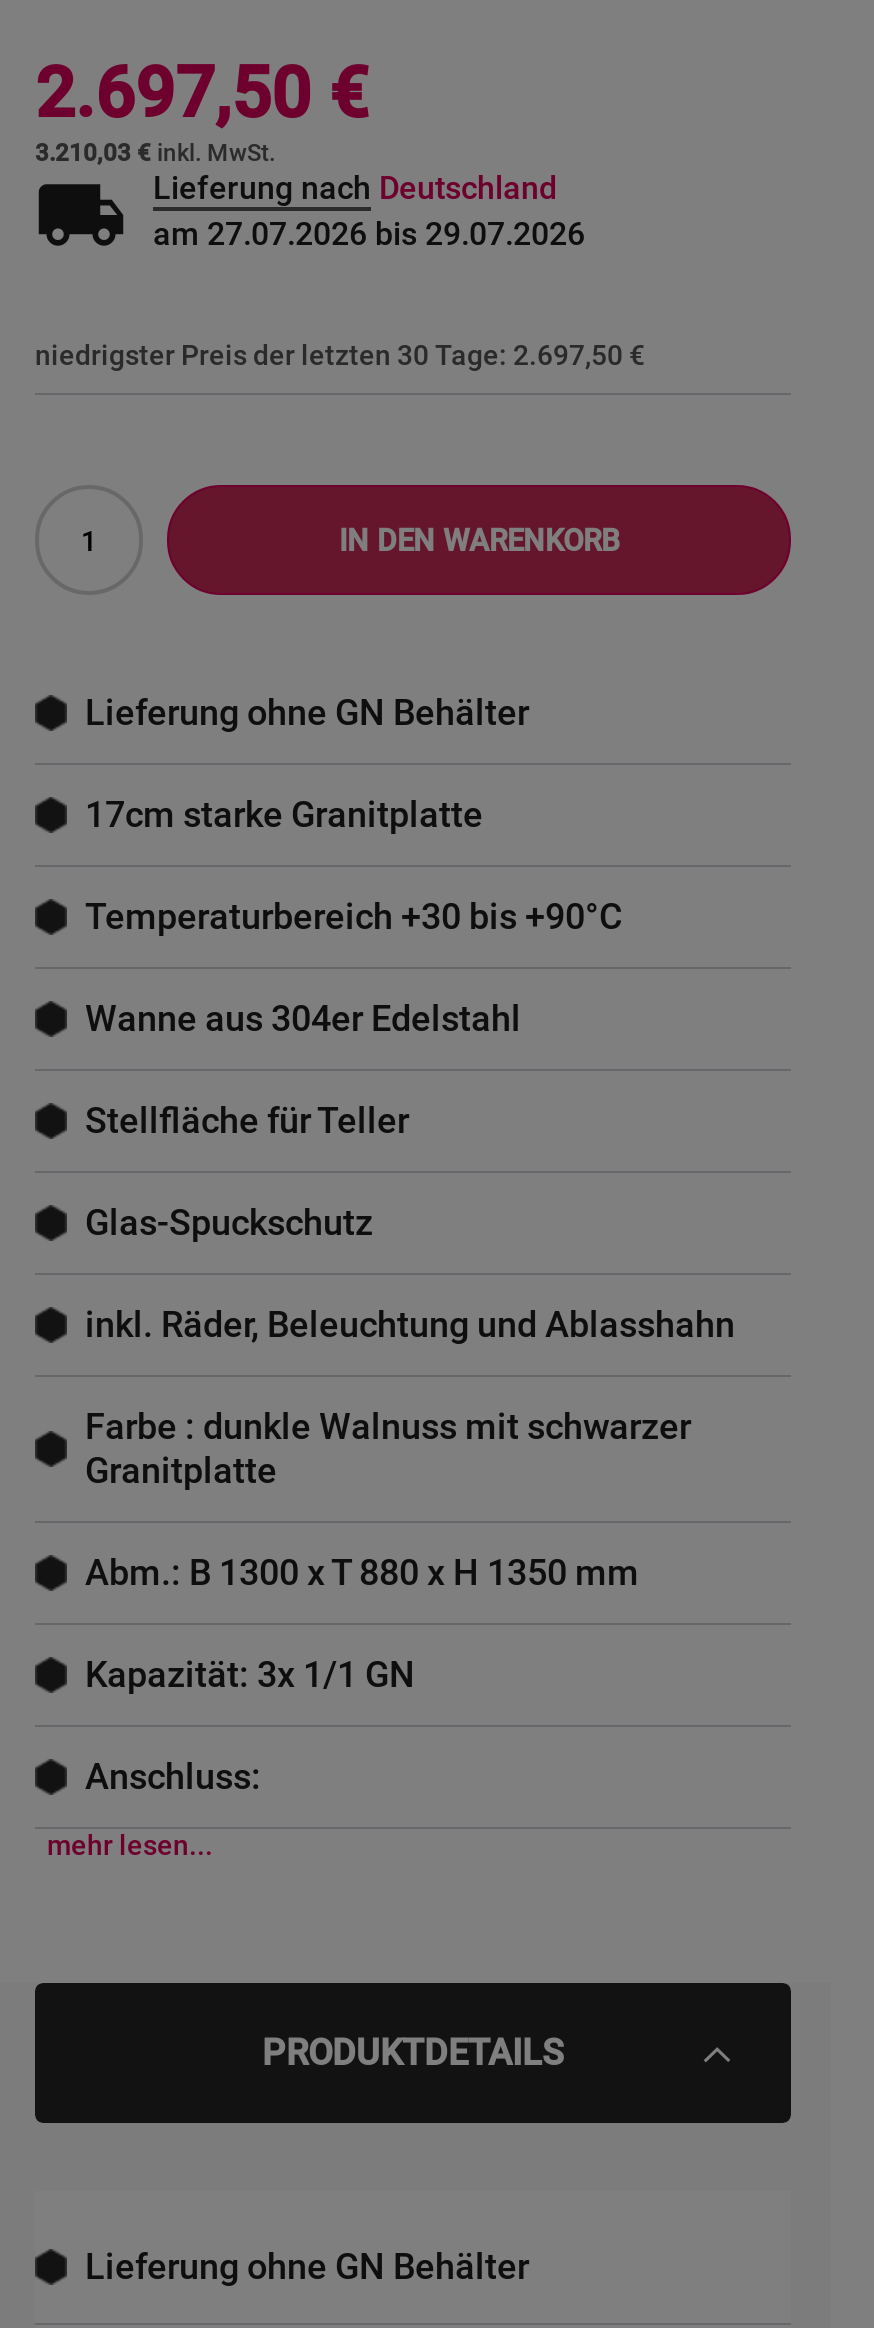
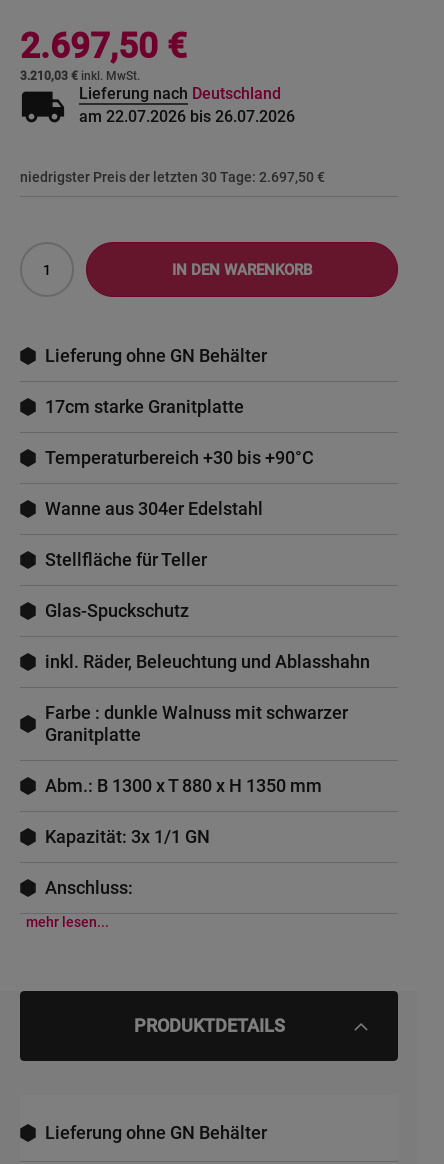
- am 27.07.2026 bis 29.07.2026
+ am 22.07.2026 bis 26.07.2026
